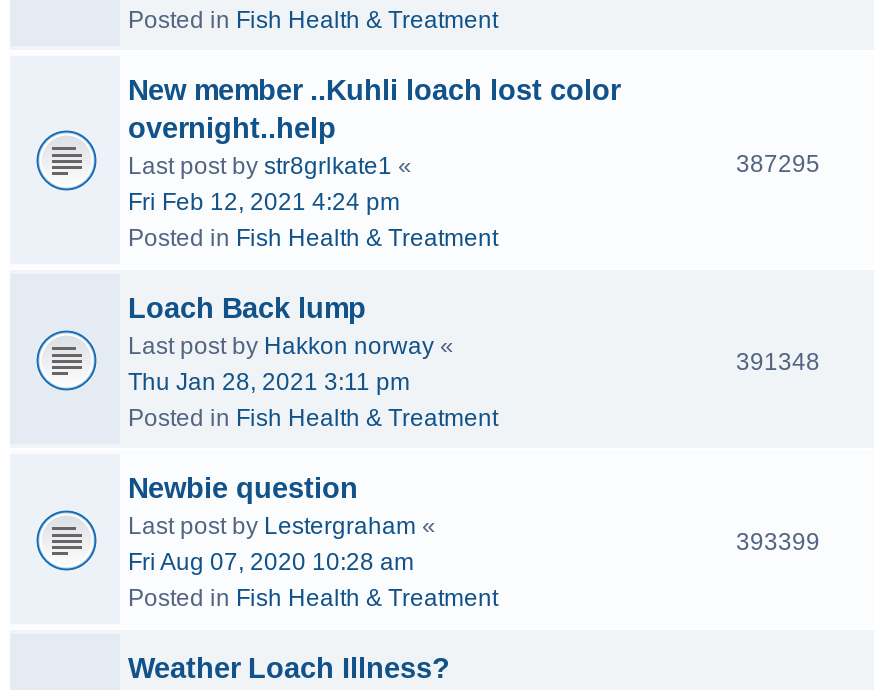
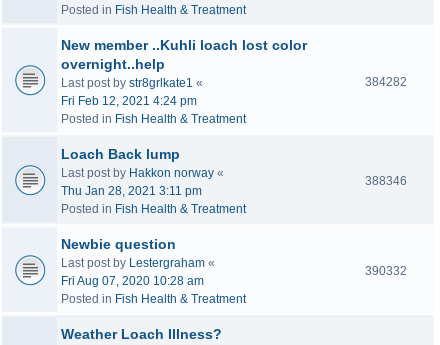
- 387295
+ 384282

- 391348
+ 388346

- 393399
+ 390332
